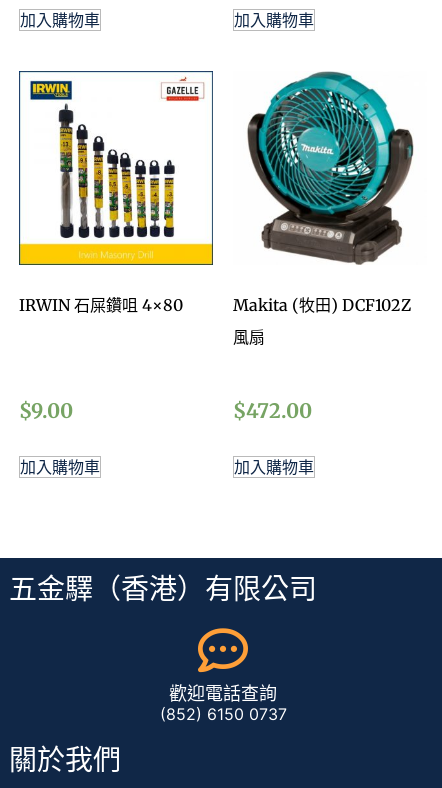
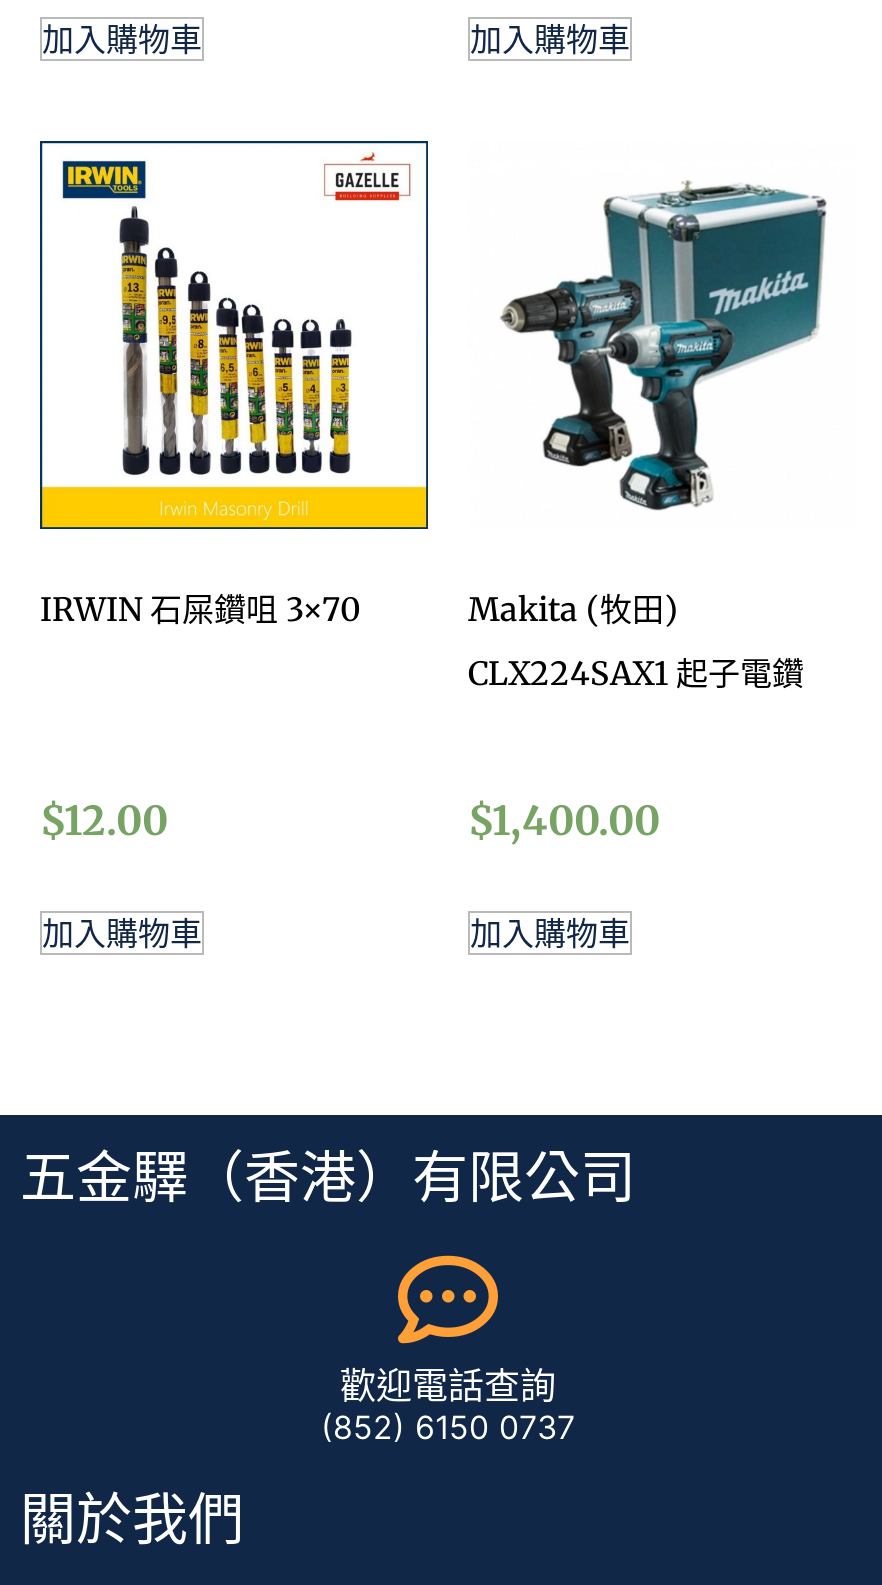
- [image]
- Makita (牧田) DCF102Z
+ [image]
+ Makita (牧田)

- IRWIN 石屎鑽咀 4×80
+ IRWIN 石屎鑽咀 3×70

- 風扇
+ CLX224SAX1 起子電鑽

- $9.00
+ $12.00

- $472.00
+ $1,400.00
